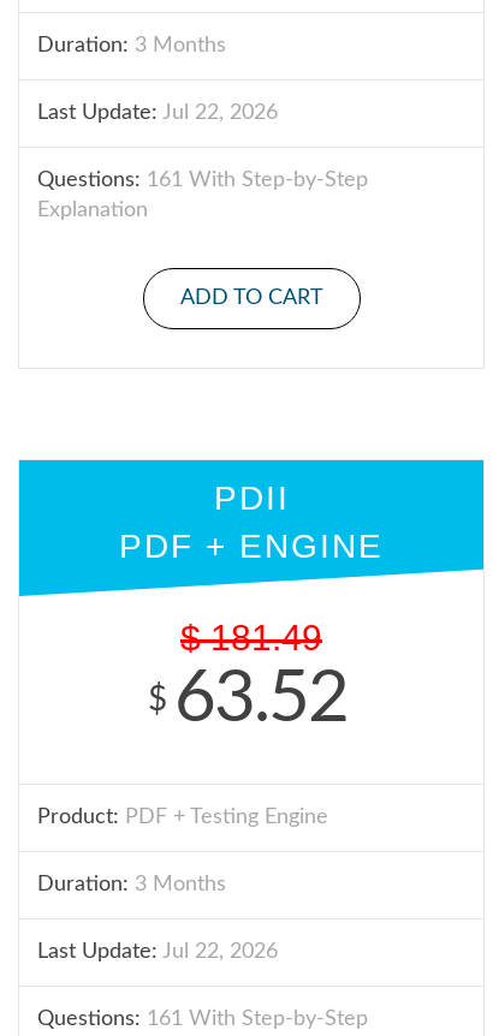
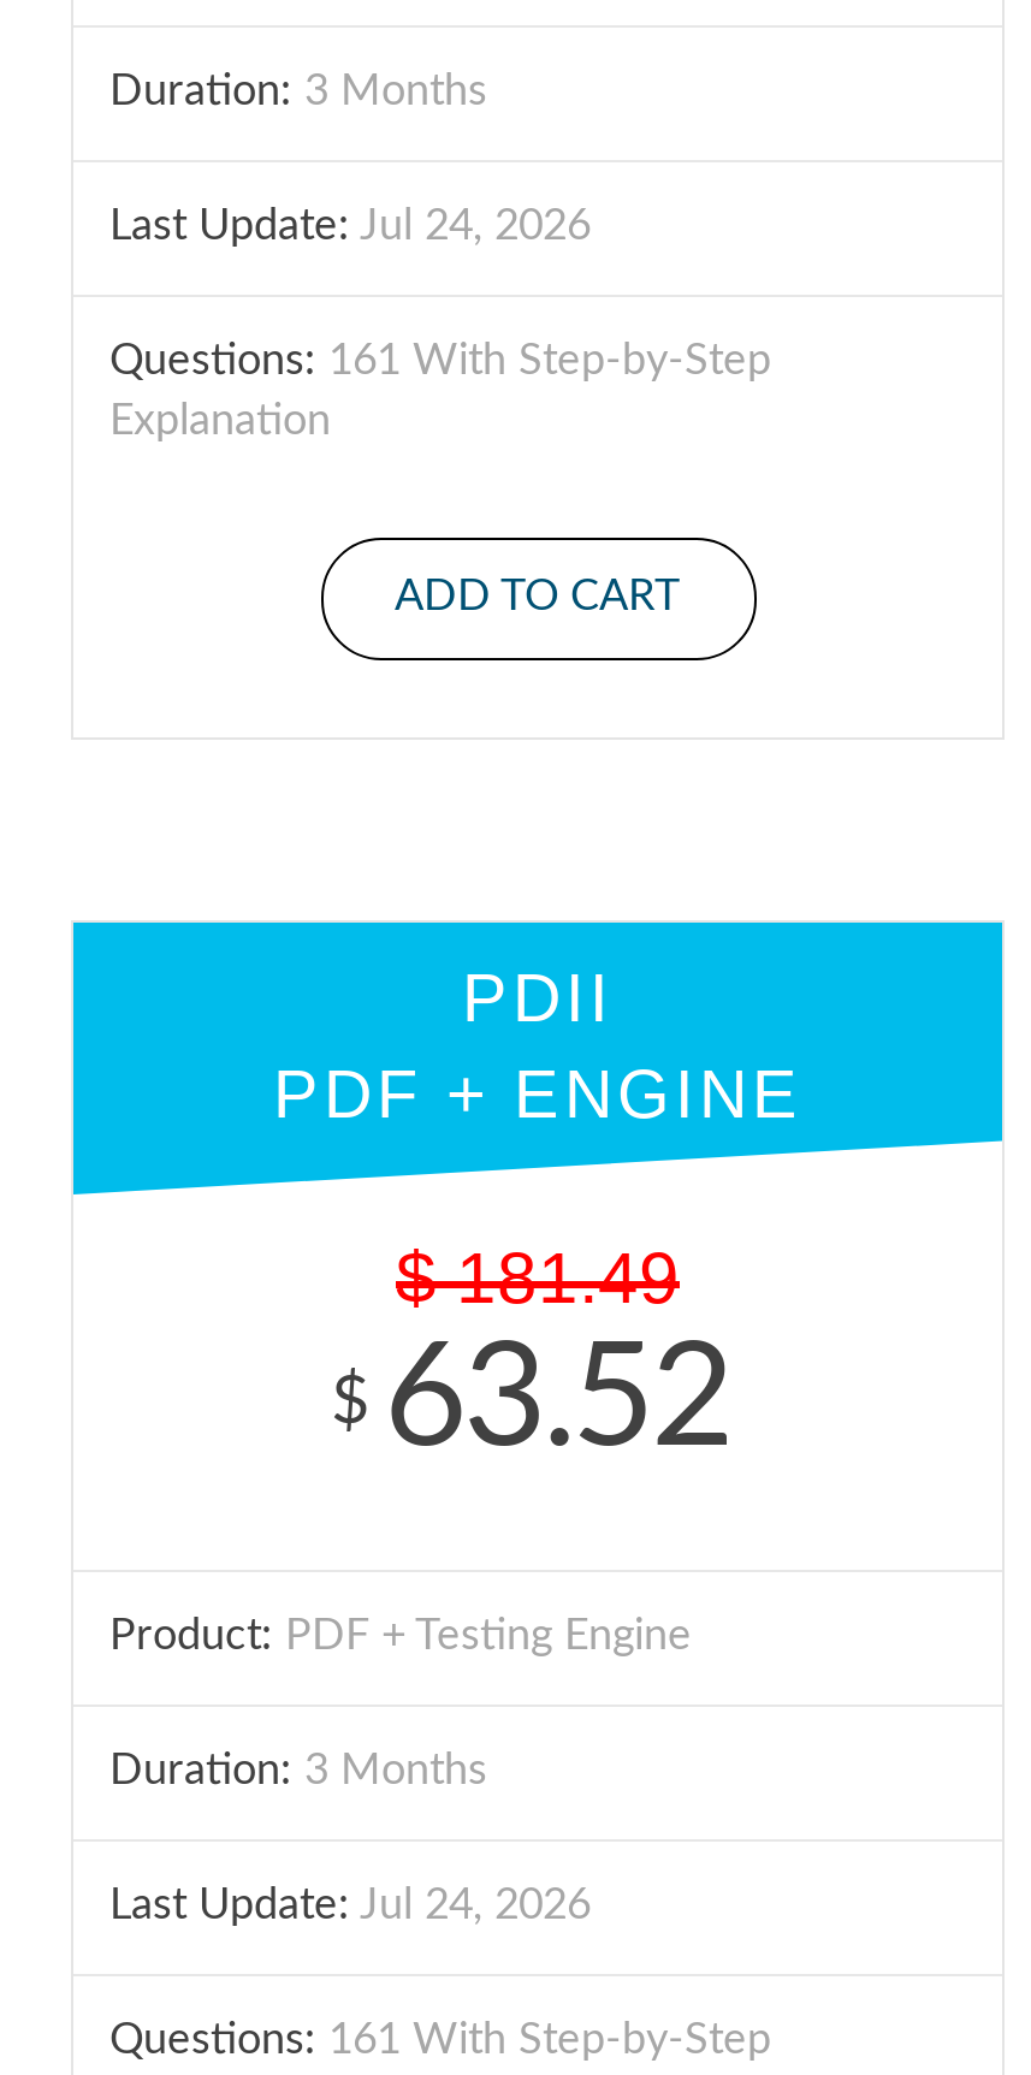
- Last Update: Jul 22, 2026
+ Last Update: Jul 24, 2026

- Last Update: Jul 22, 2026
+ Last Update: Jul 24, 2026
